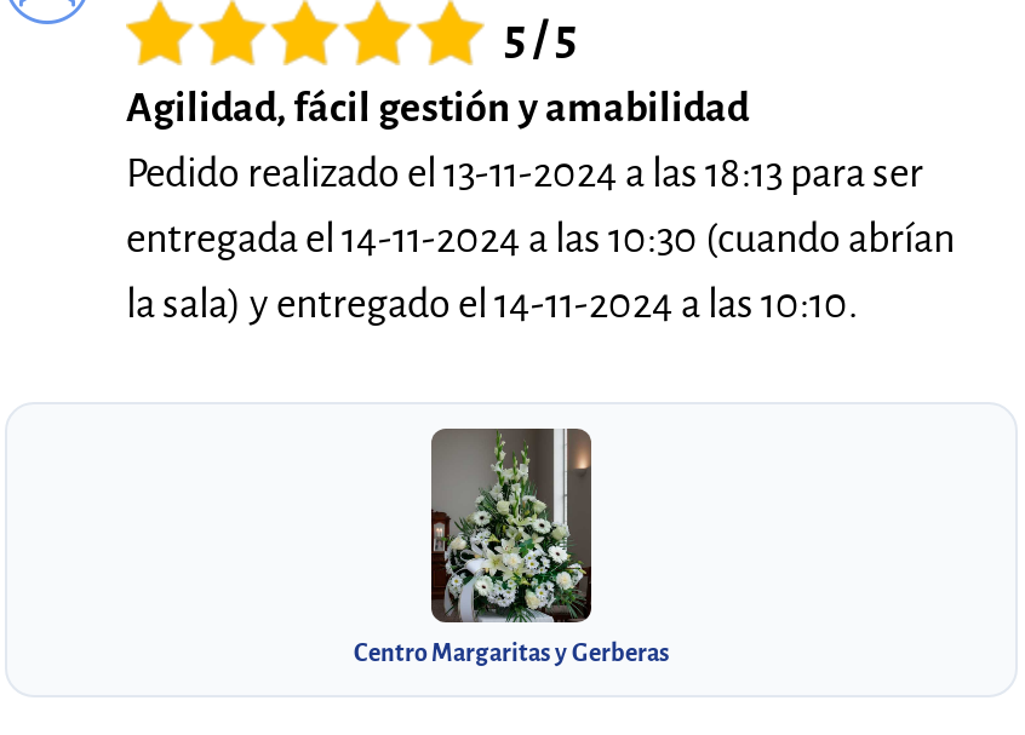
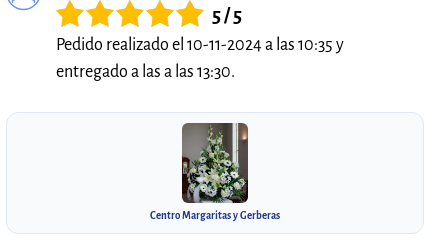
- Agilidad, fácil gestión y amabilidad
- Pedido realizado el 13-11-2024 a las 18:13 para ser
- entregada el 14-11-2024 a las 10:30 (cuando abrían
- la sala) y entregado el 14-11-2024 a las 10:10.
+ Pedido realizado el 10-11-2024 a las 10:35 y
+ entregado a las a las 13:30.
